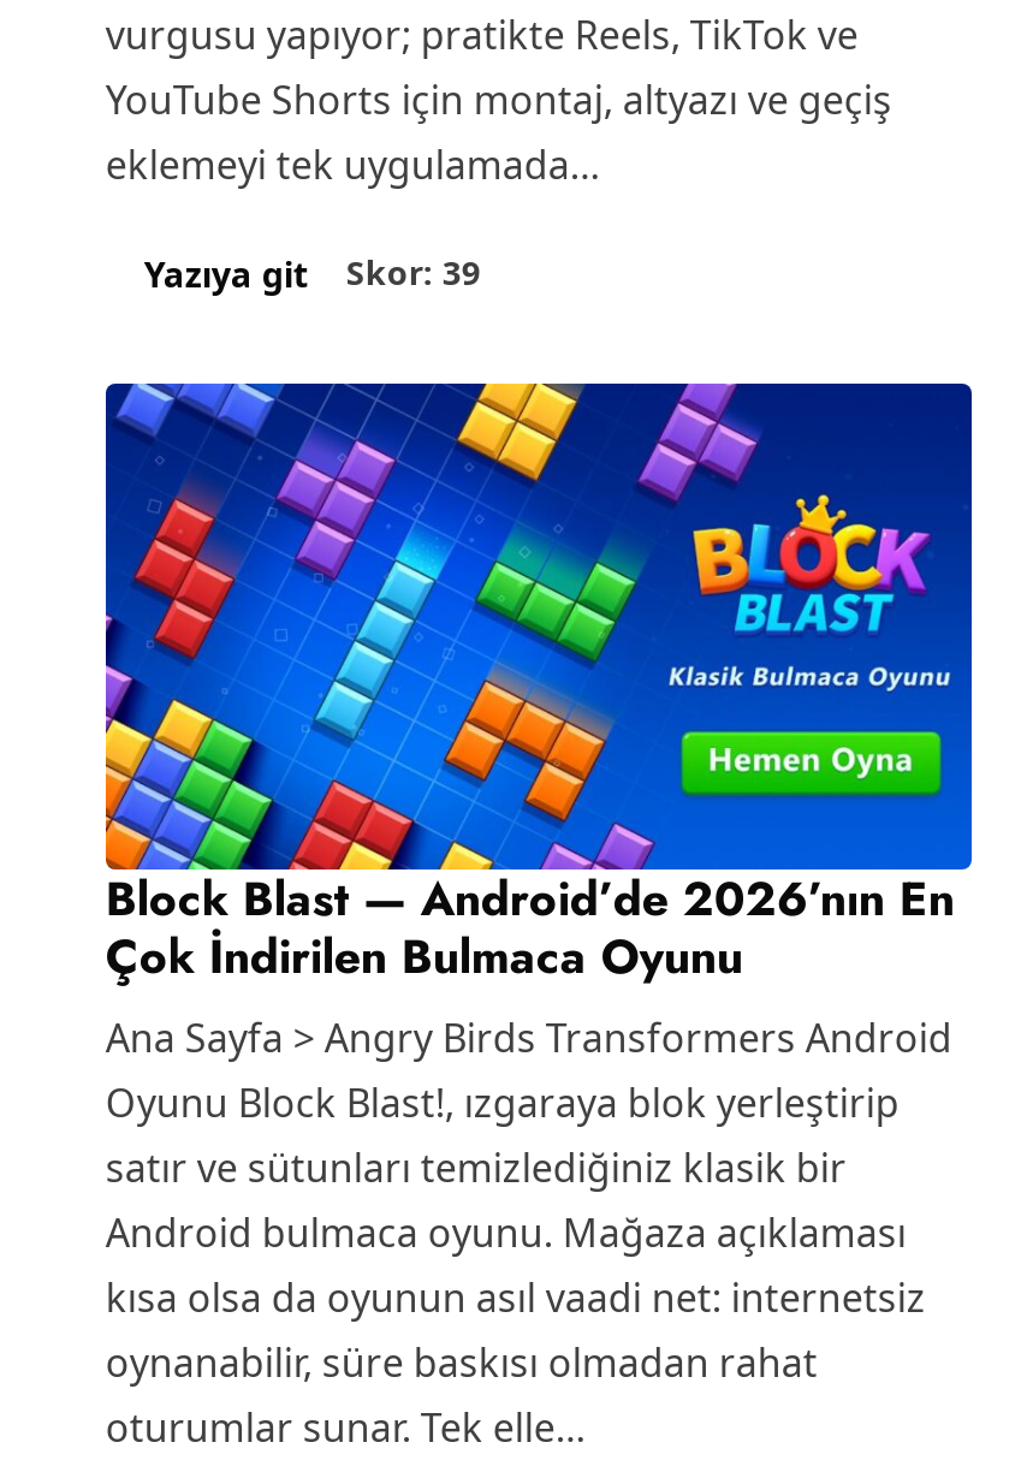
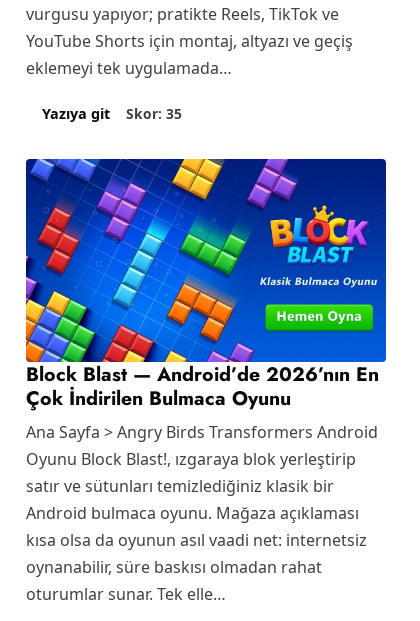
- Yazıya git Skor: 39
+ Yazıya git Skor: 35
